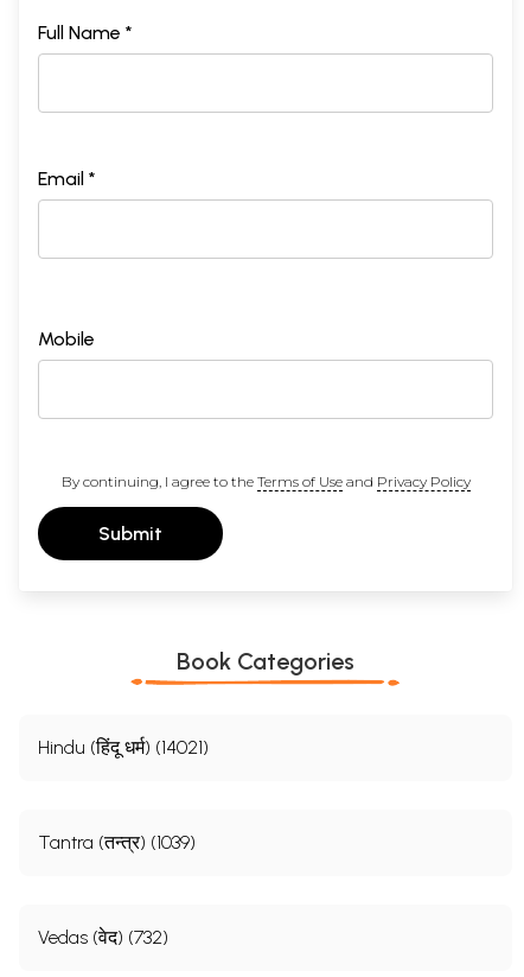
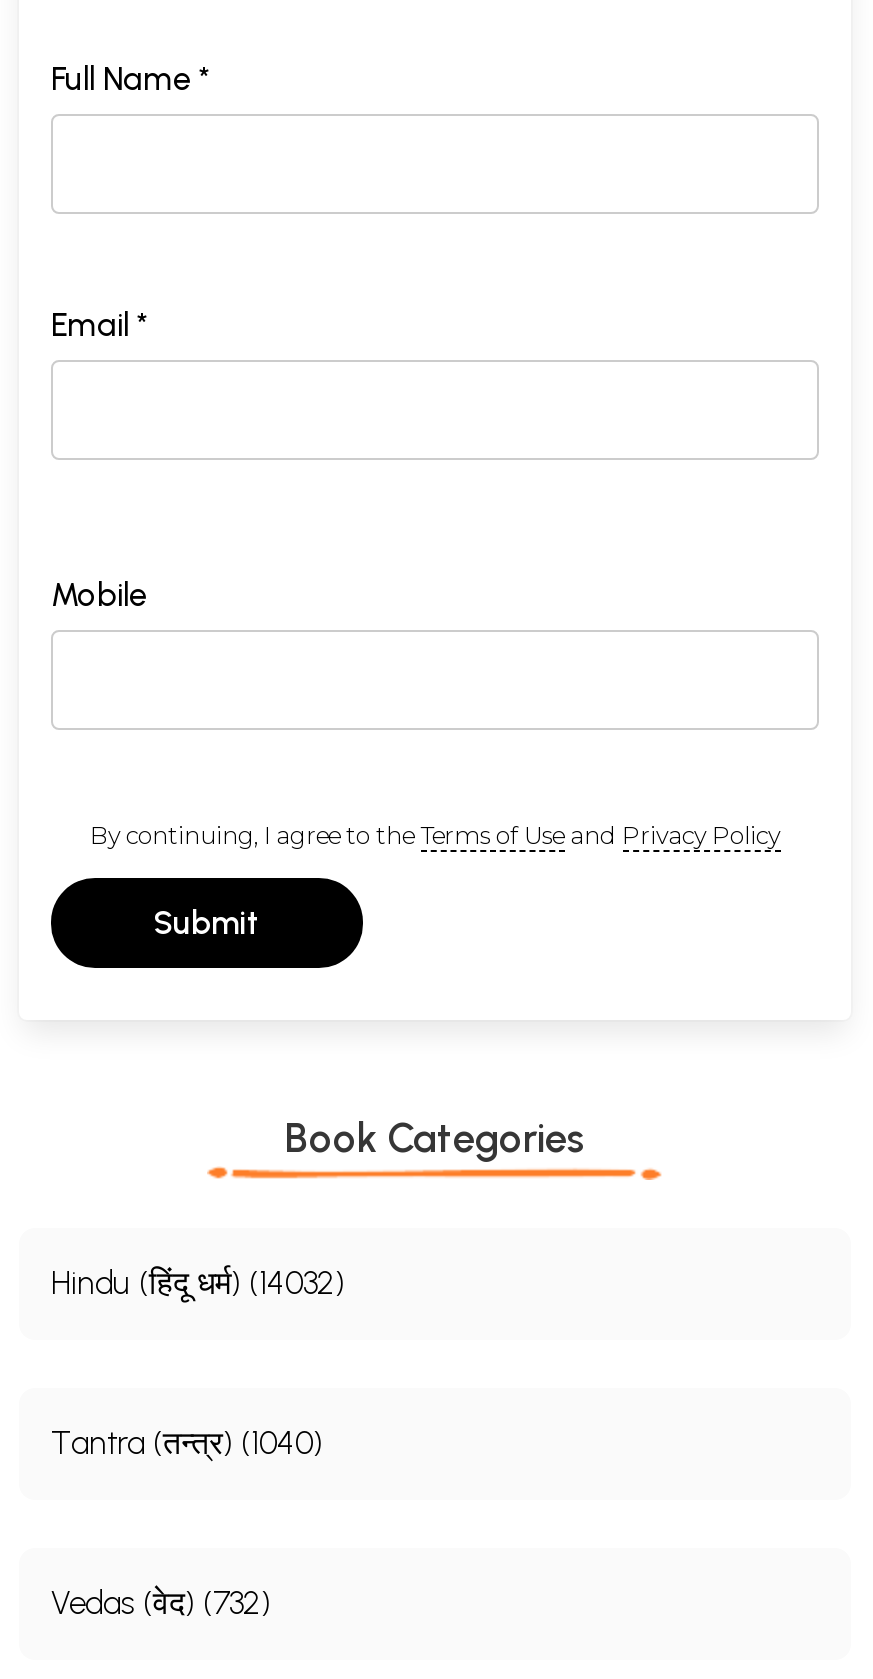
- Hindu (हिंदू धर्म) (14021)
+ Hindu (हिंदू धर्म) (14032)

- Tantra (तन्त्र) (1039)
+ Tantra (तन्त्र) (1040)
